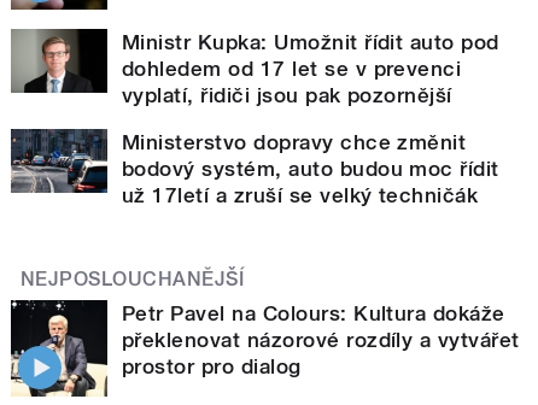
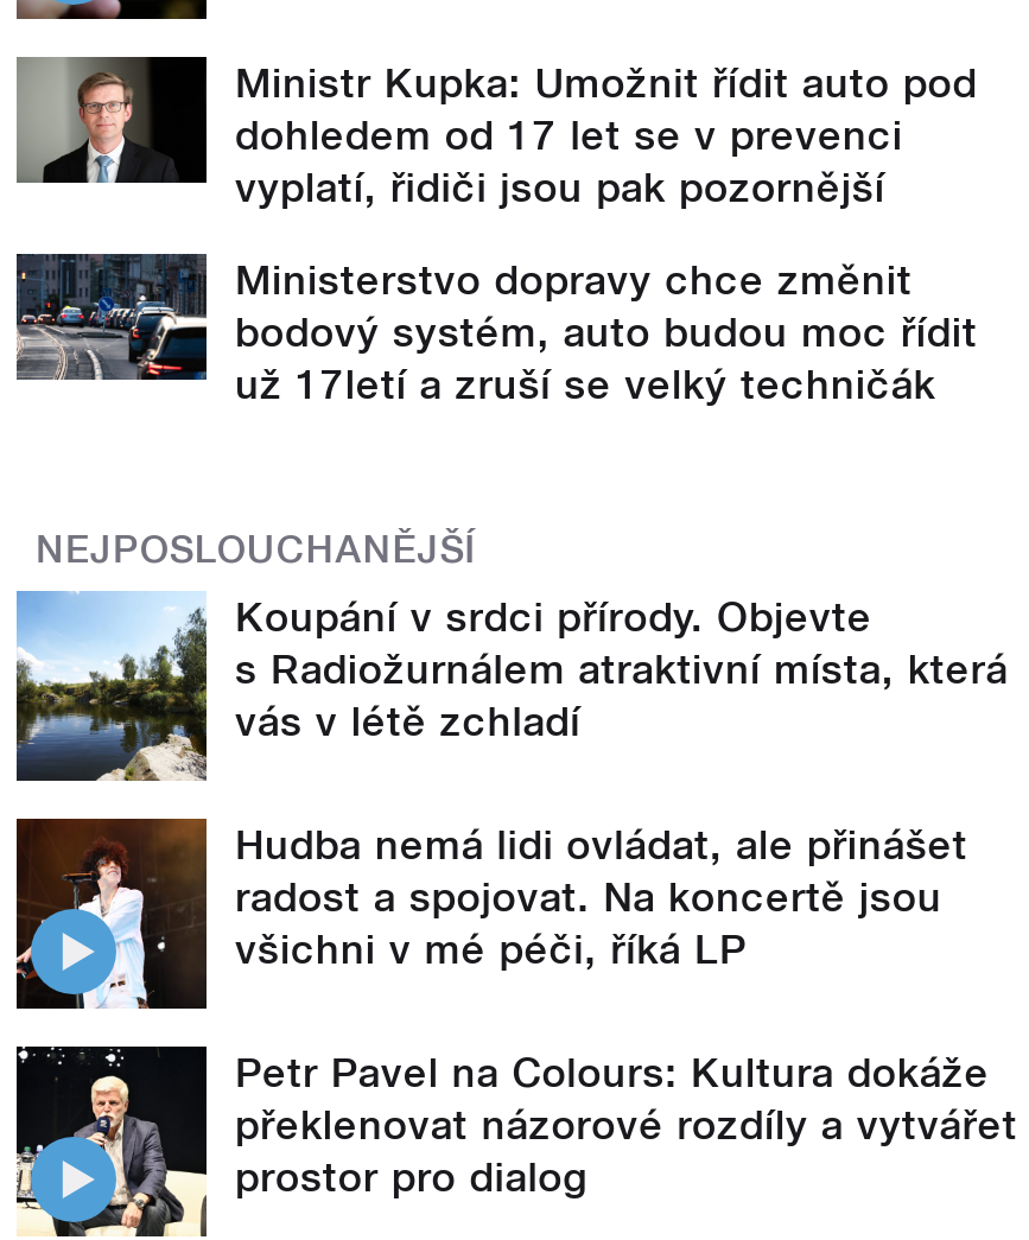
+ [image]
+ Koupání v srdci přírody. Objevte
+ s Radiožurnálem atraktivní místa, která
+ vás v létě zchladí
+ Hudba nemá lidi ovládat, ale přinášet
+ radost a spojovat. Na koncertě jsou
+ všichni v mé péči, říká LP

+ [image]
